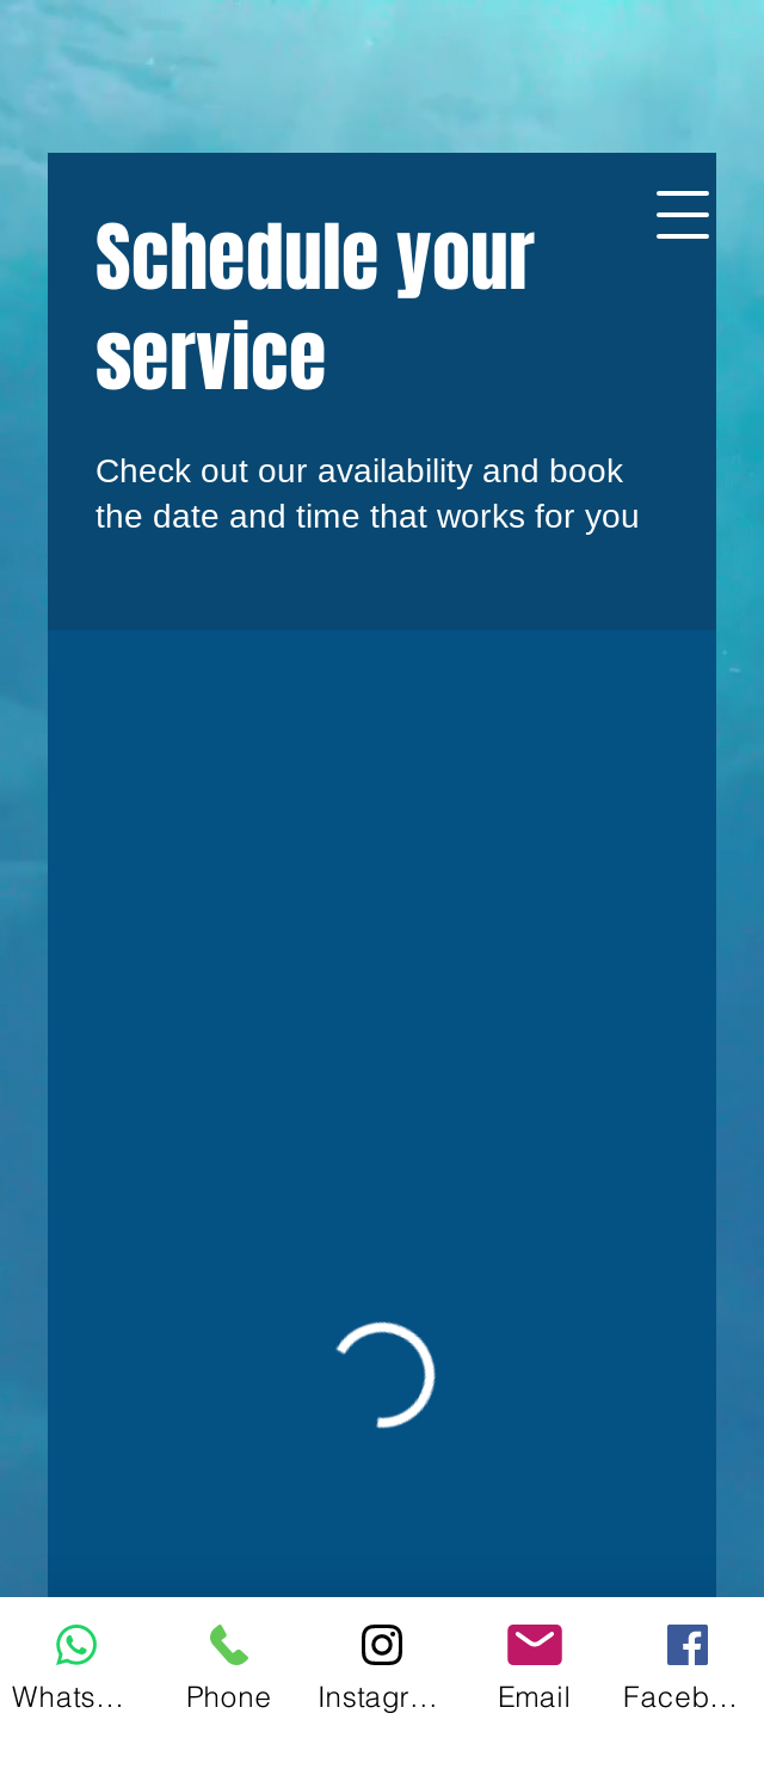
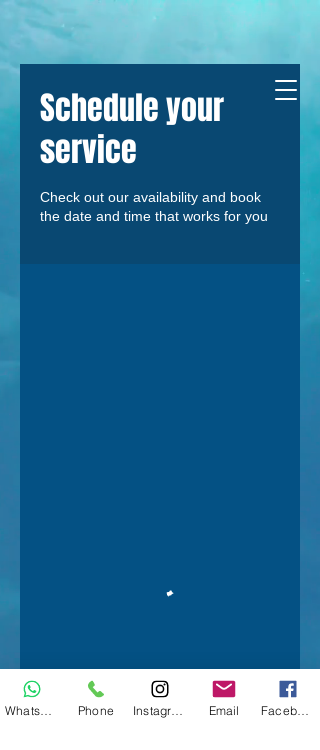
- [image]
